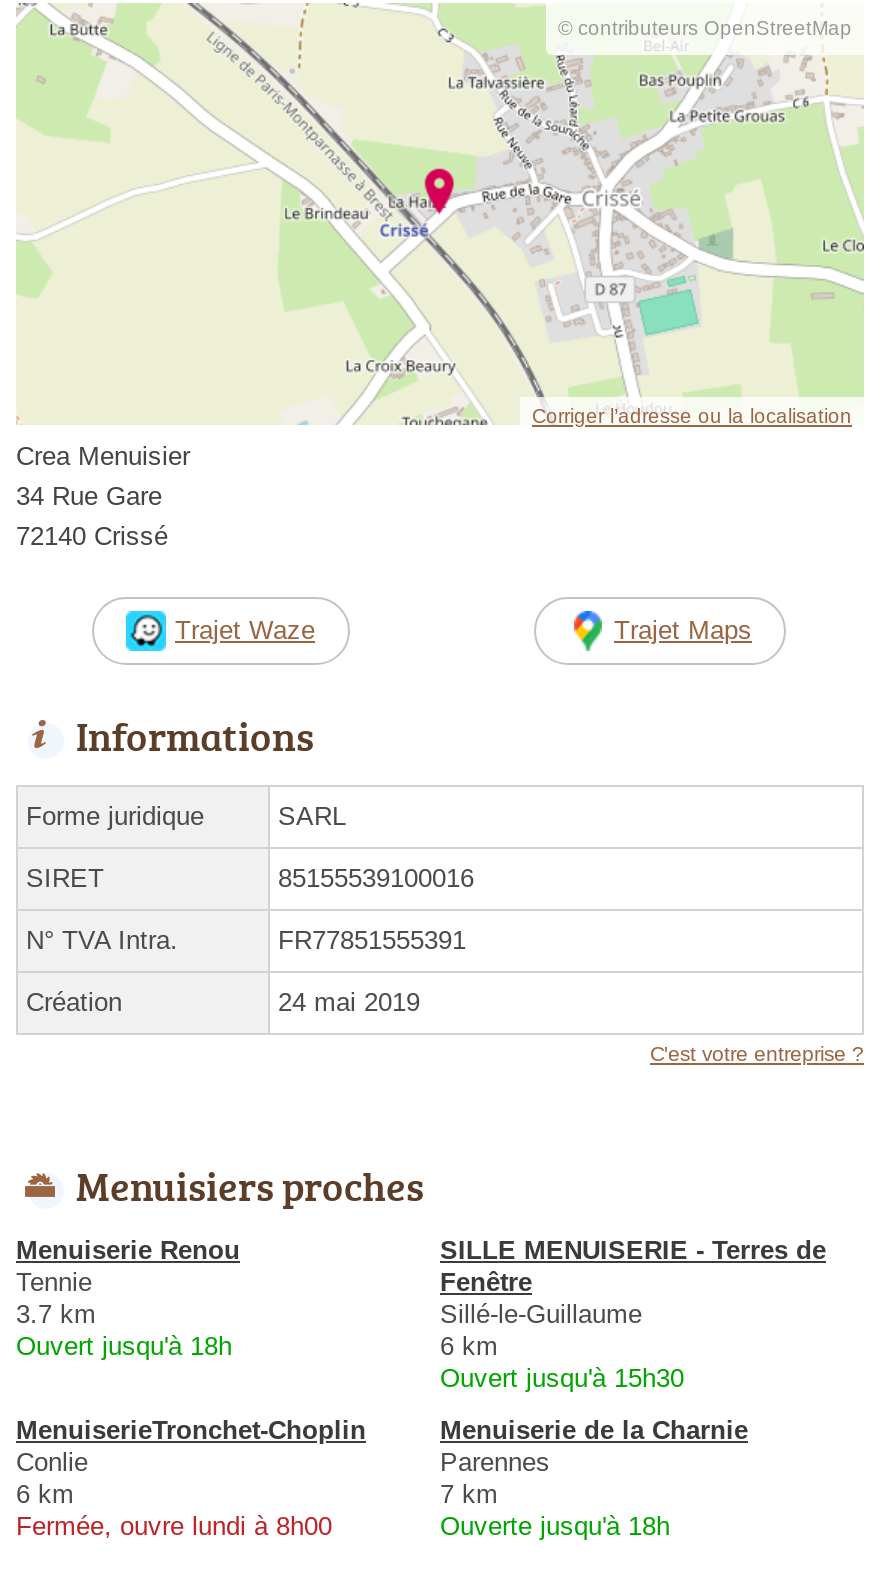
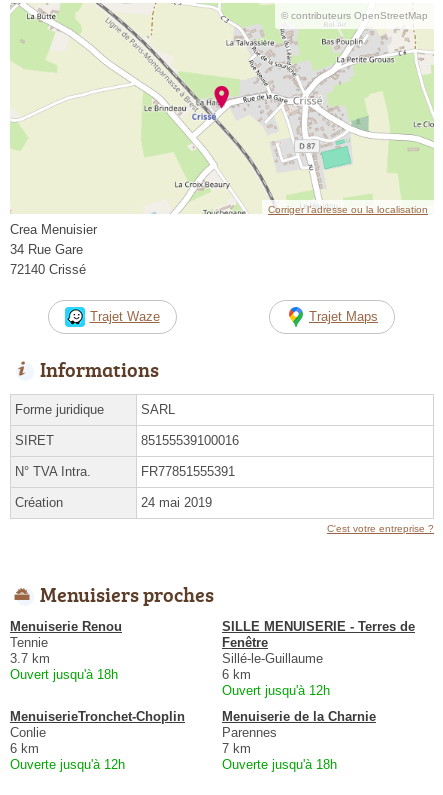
- Ouvert jusqu'à 15h30
+ Ouvert jusqu'à 12h

- Fermée, ouvre lundi à 8h00
+ Ouverte jusqu'à 12h
